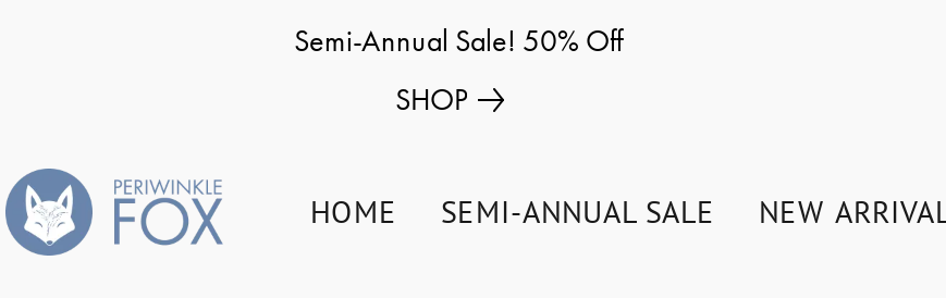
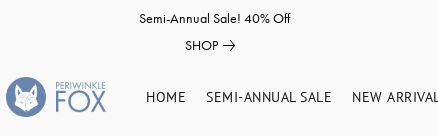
- Semi-Annual Sale! 50% Off
+ Semi-Annual Sale! 40% Off
